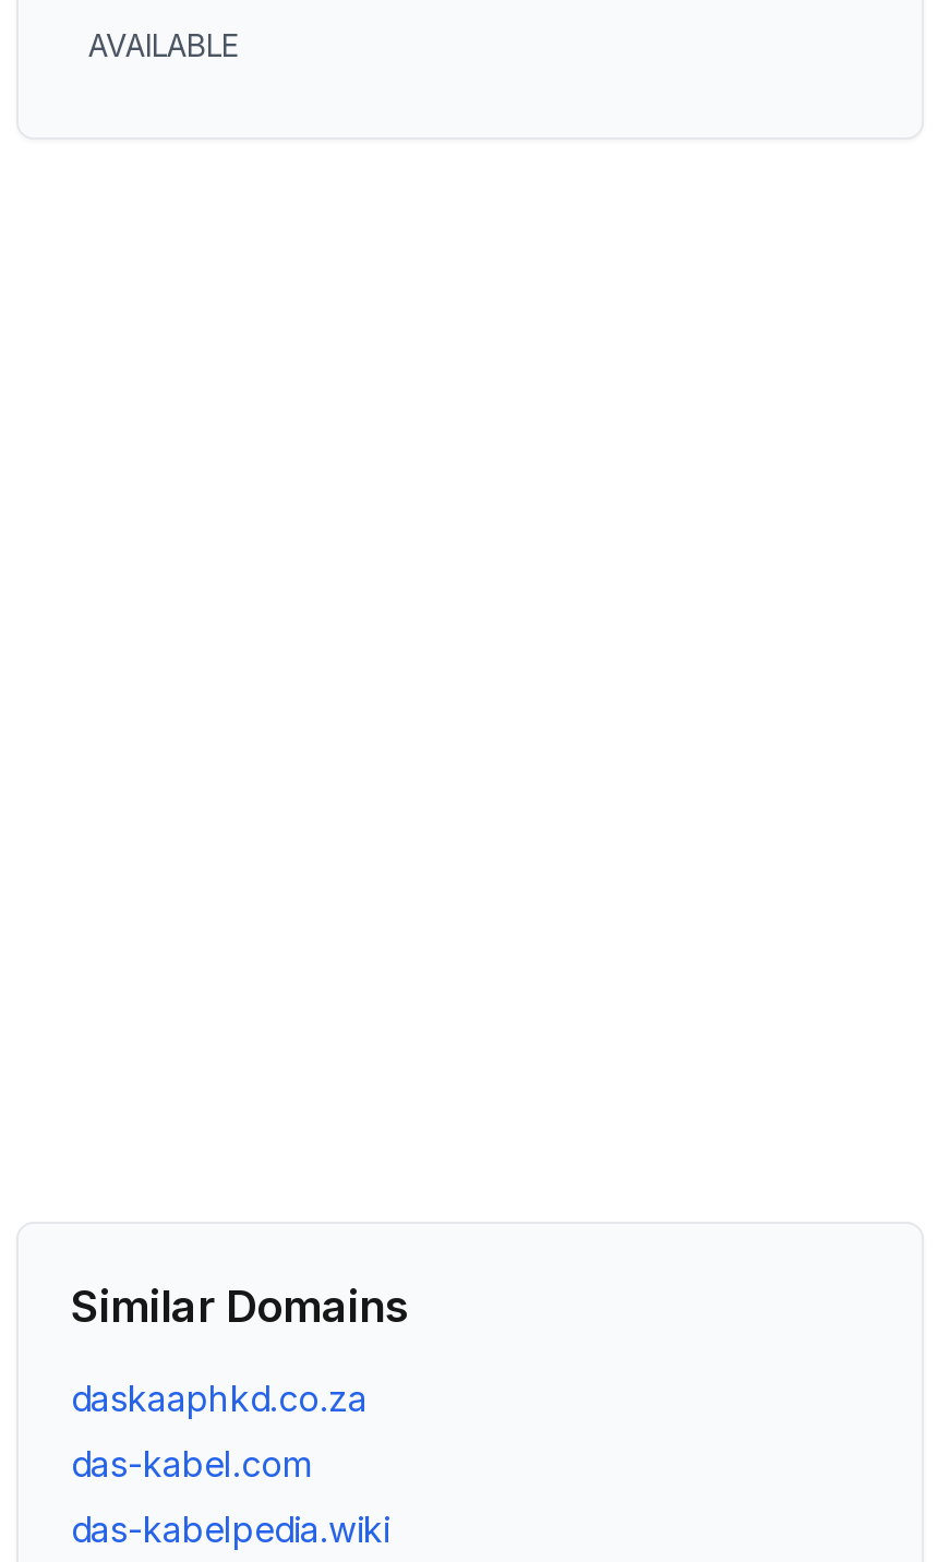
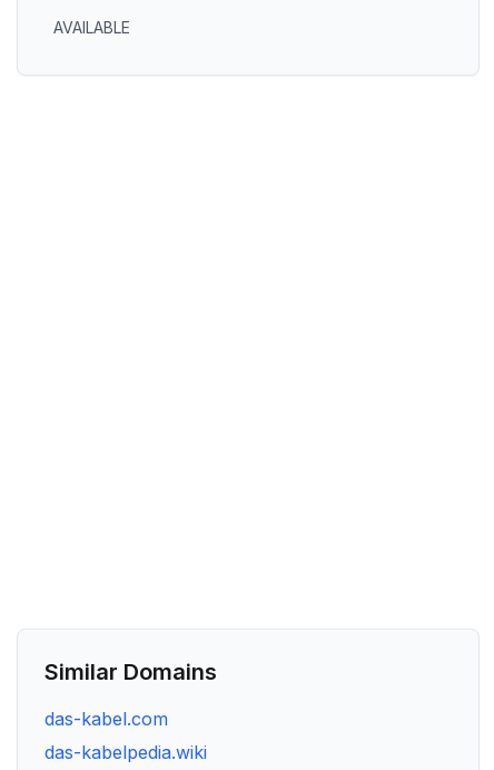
- daskaaphkd.co.za
